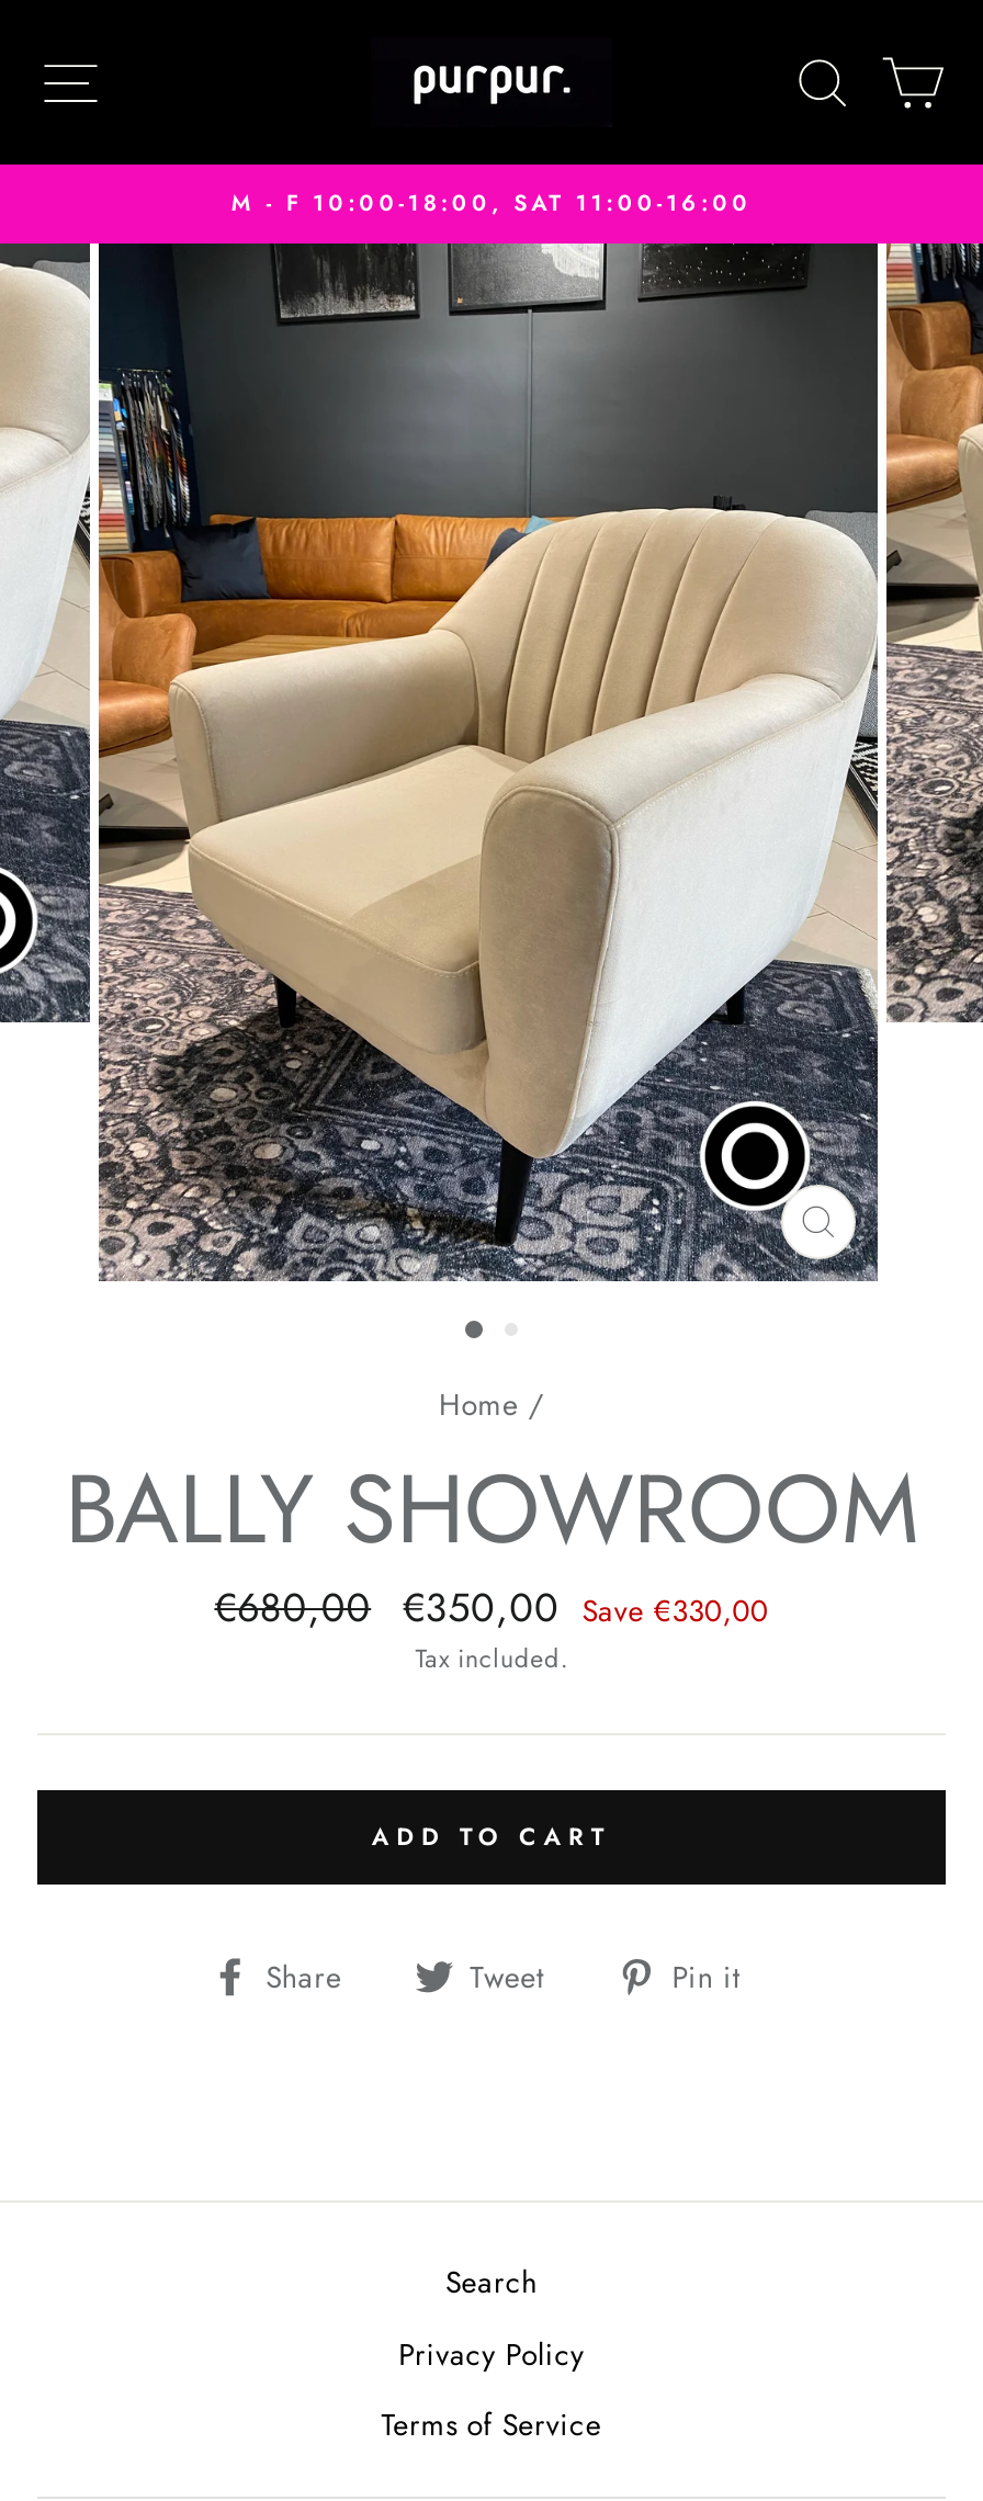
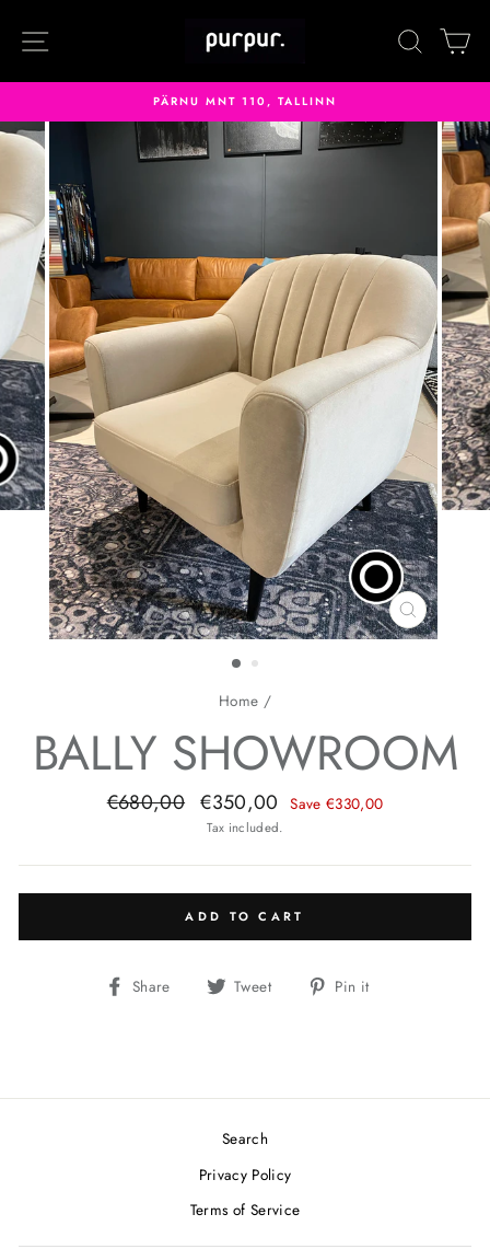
- M - F 10:00-18:00, SAT 11:00-16:00
+ PÄRNU MNT 110, TALLINN
